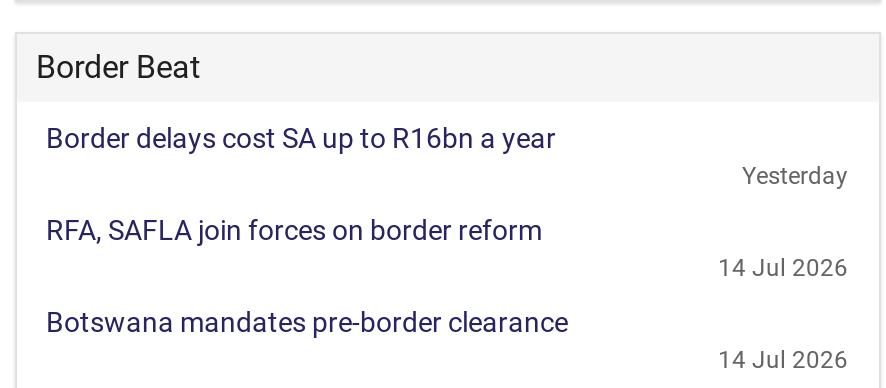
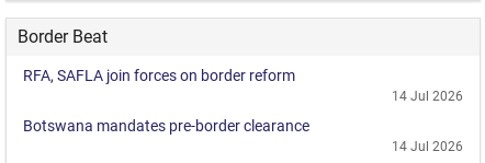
- Border delays cost SA up to R16bn a year
- Yesterday
